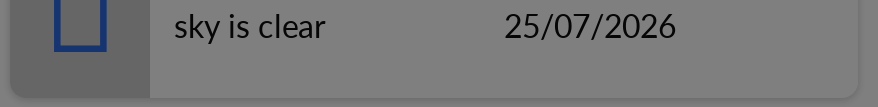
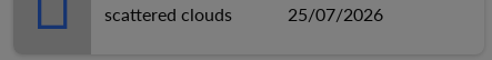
- sky is clear
+ scattered clouds
